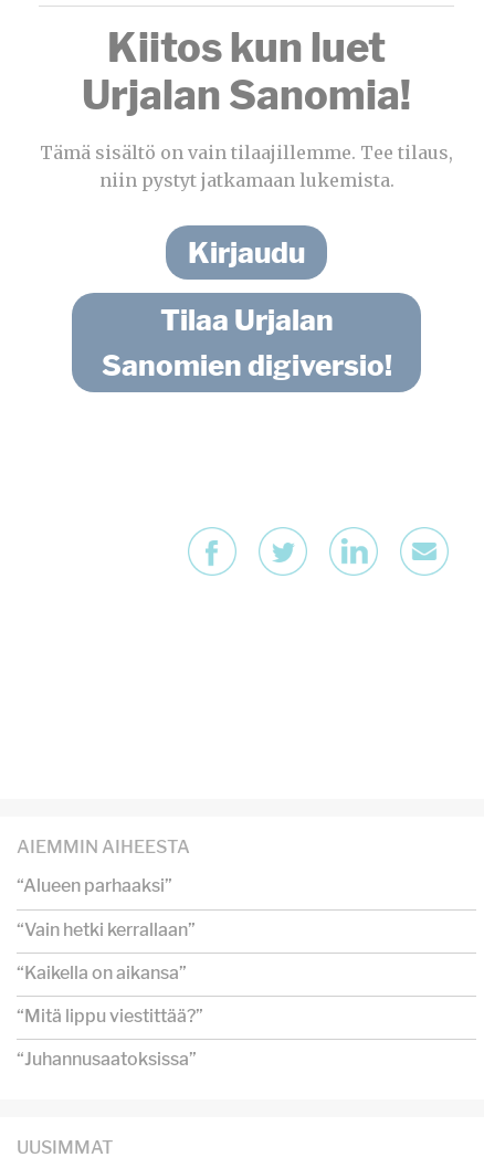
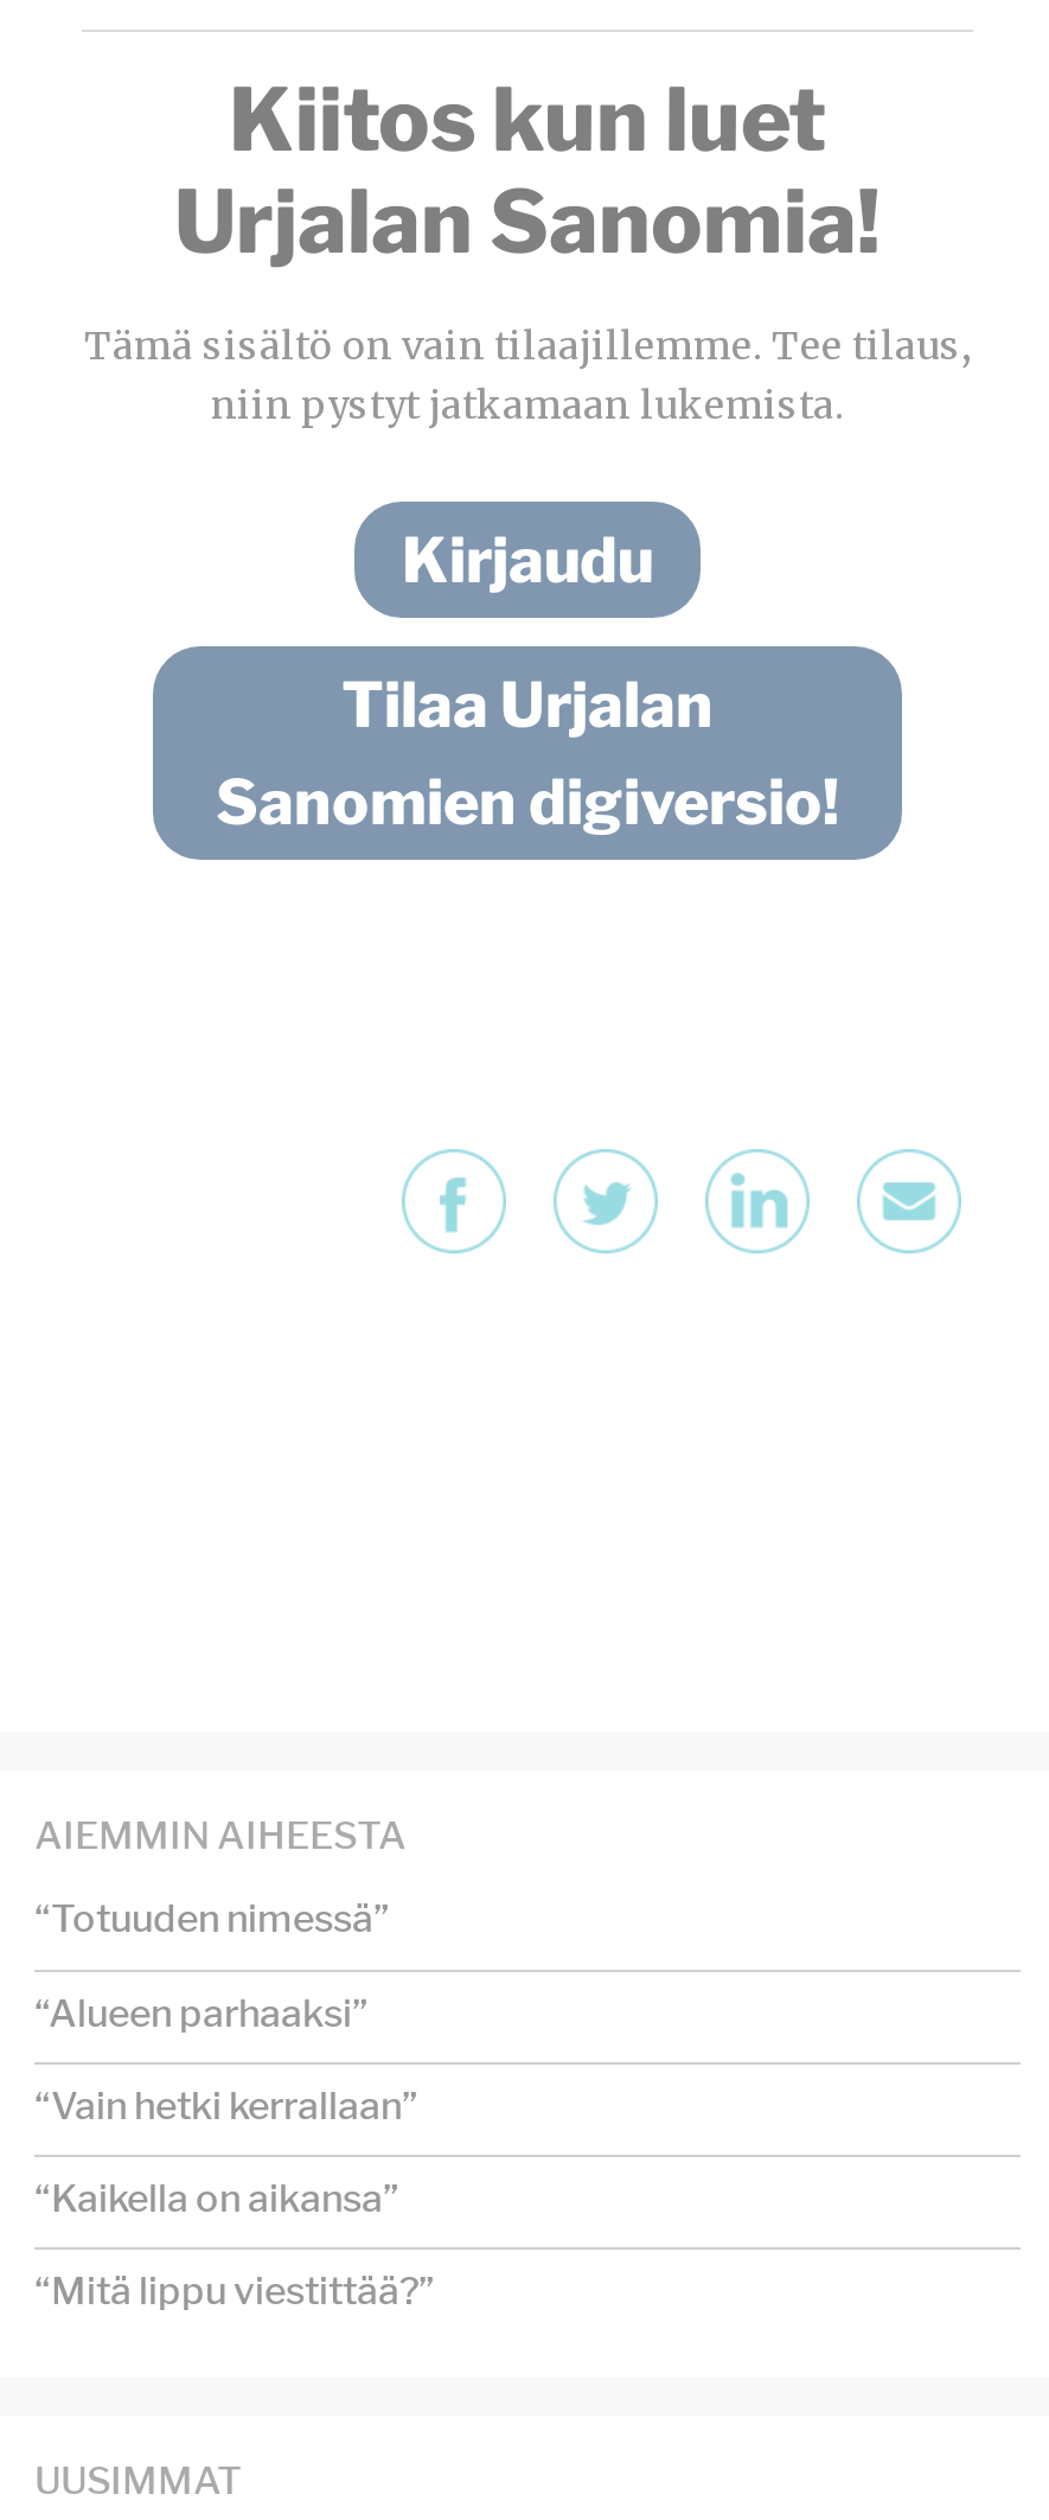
+ “Totuuden nimessä”

moved down: “Alueen parhaaksi” | “Vain hetki kerrallaan” | “Kaikella on aikansa” | “Mitä lippu viestittää?”

- “Juhannusaatoksissa”
